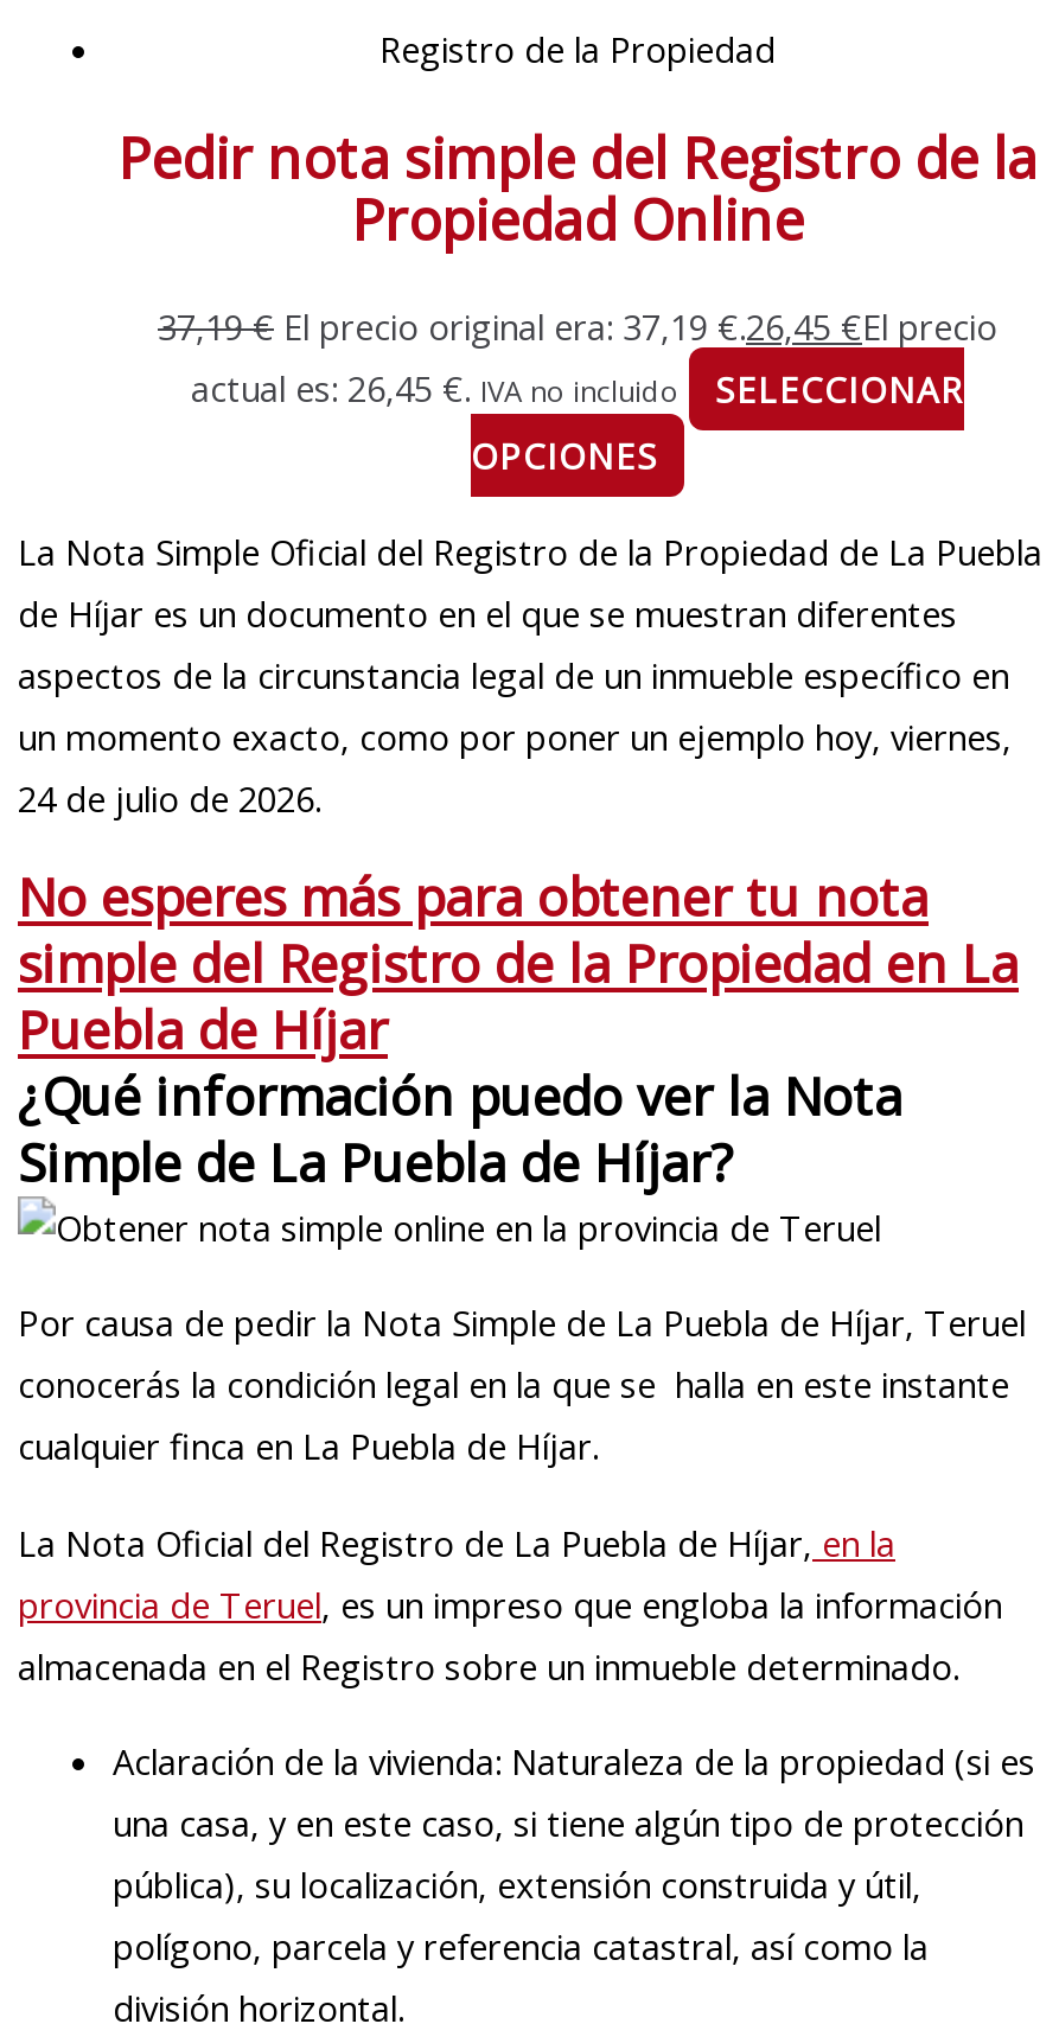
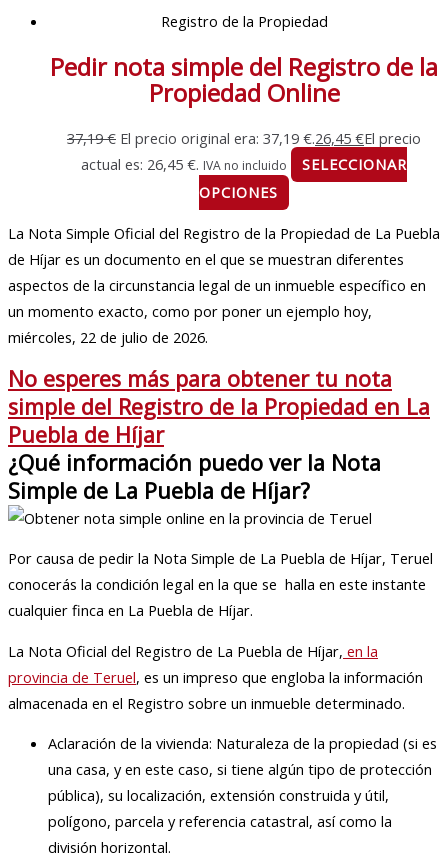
- un momento exacto, como por poner un ejemplo hoy, viernes,
- 24 de julio de 2026.
+ un momento exacto, como por poner un ejemplo hoy,
+ miércoles, 22 de julio de 2026.
